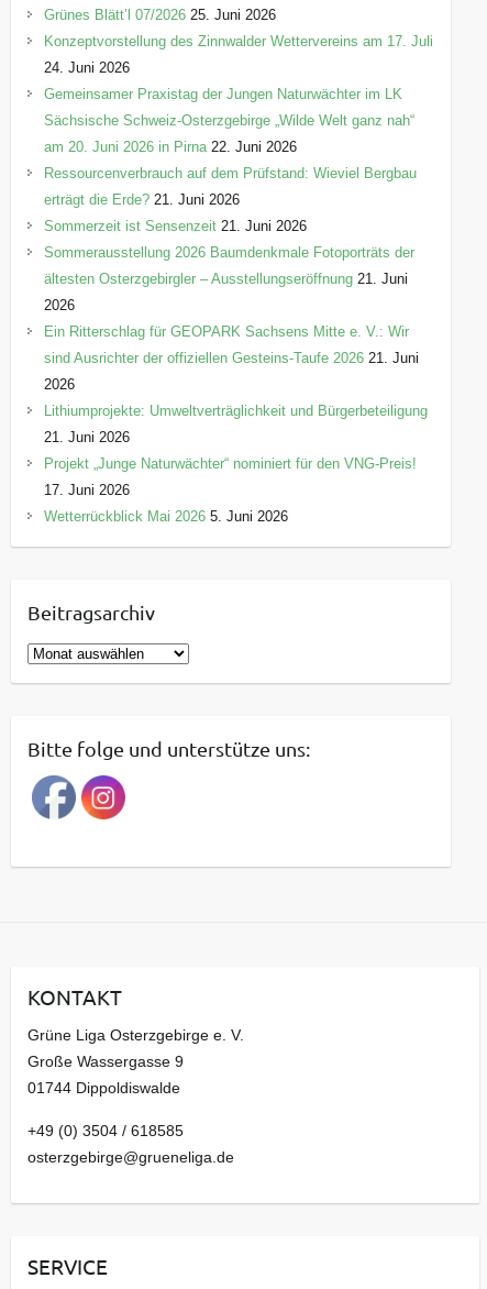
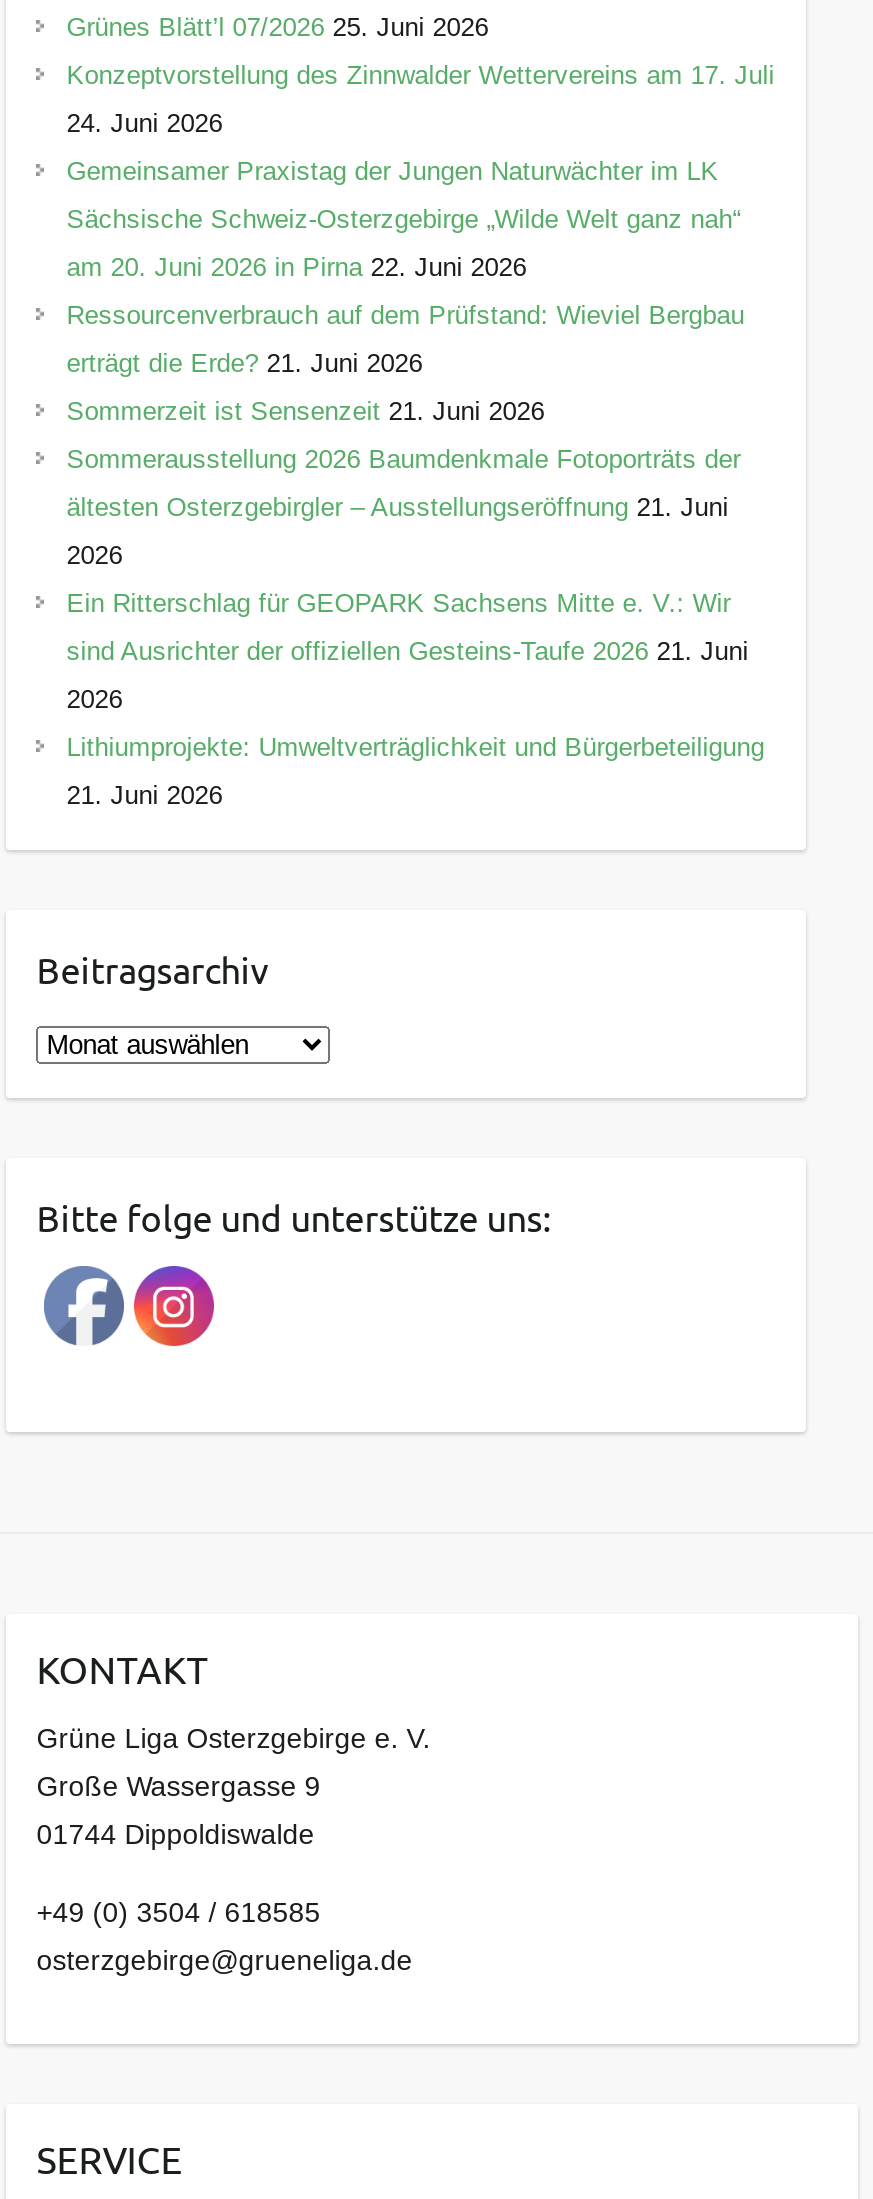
- Projekt „Junge Naturwächter“ nominiert für den VNG-Preis!
- 17. Juni 2026
- Wetterrückblick Mai 2026 5. Juni 2026
